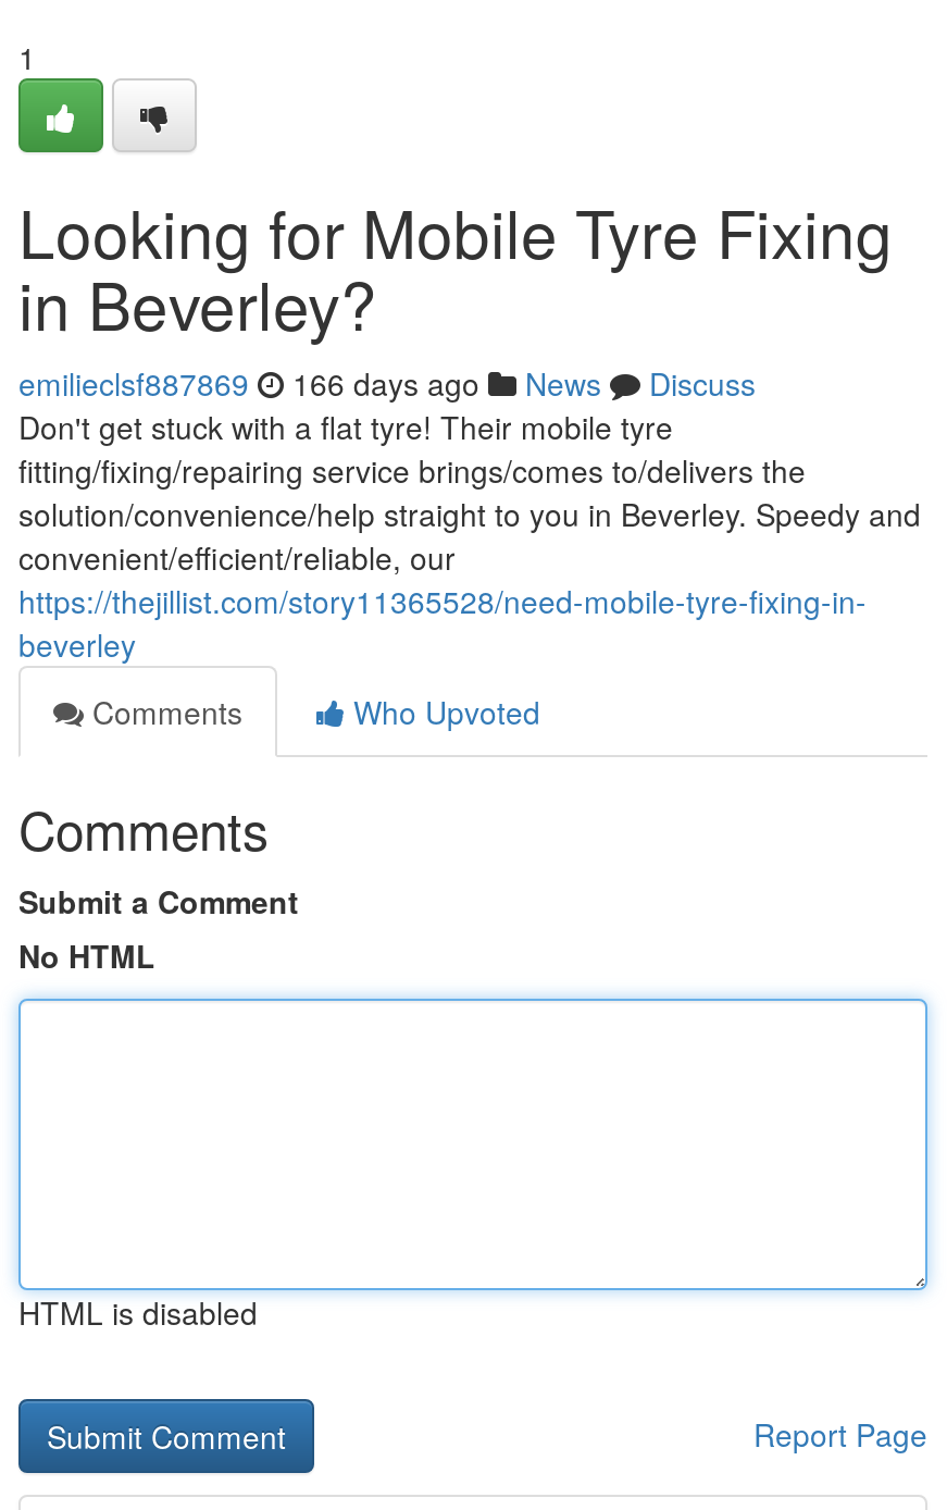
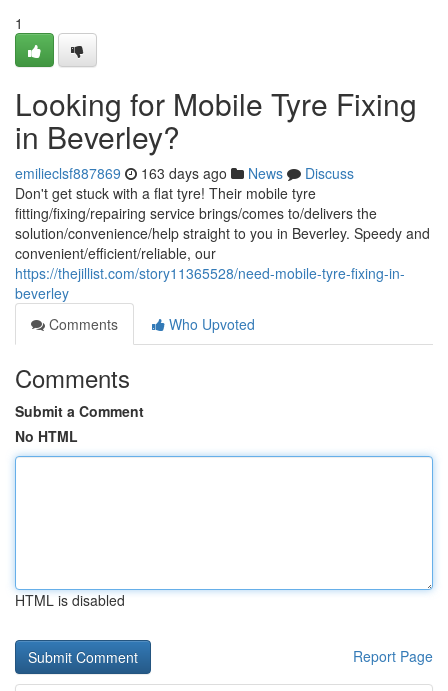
- emilieclsf887869 166 days ago News Discuss
+ emilieclsf887869 163 days ago News Discuss
